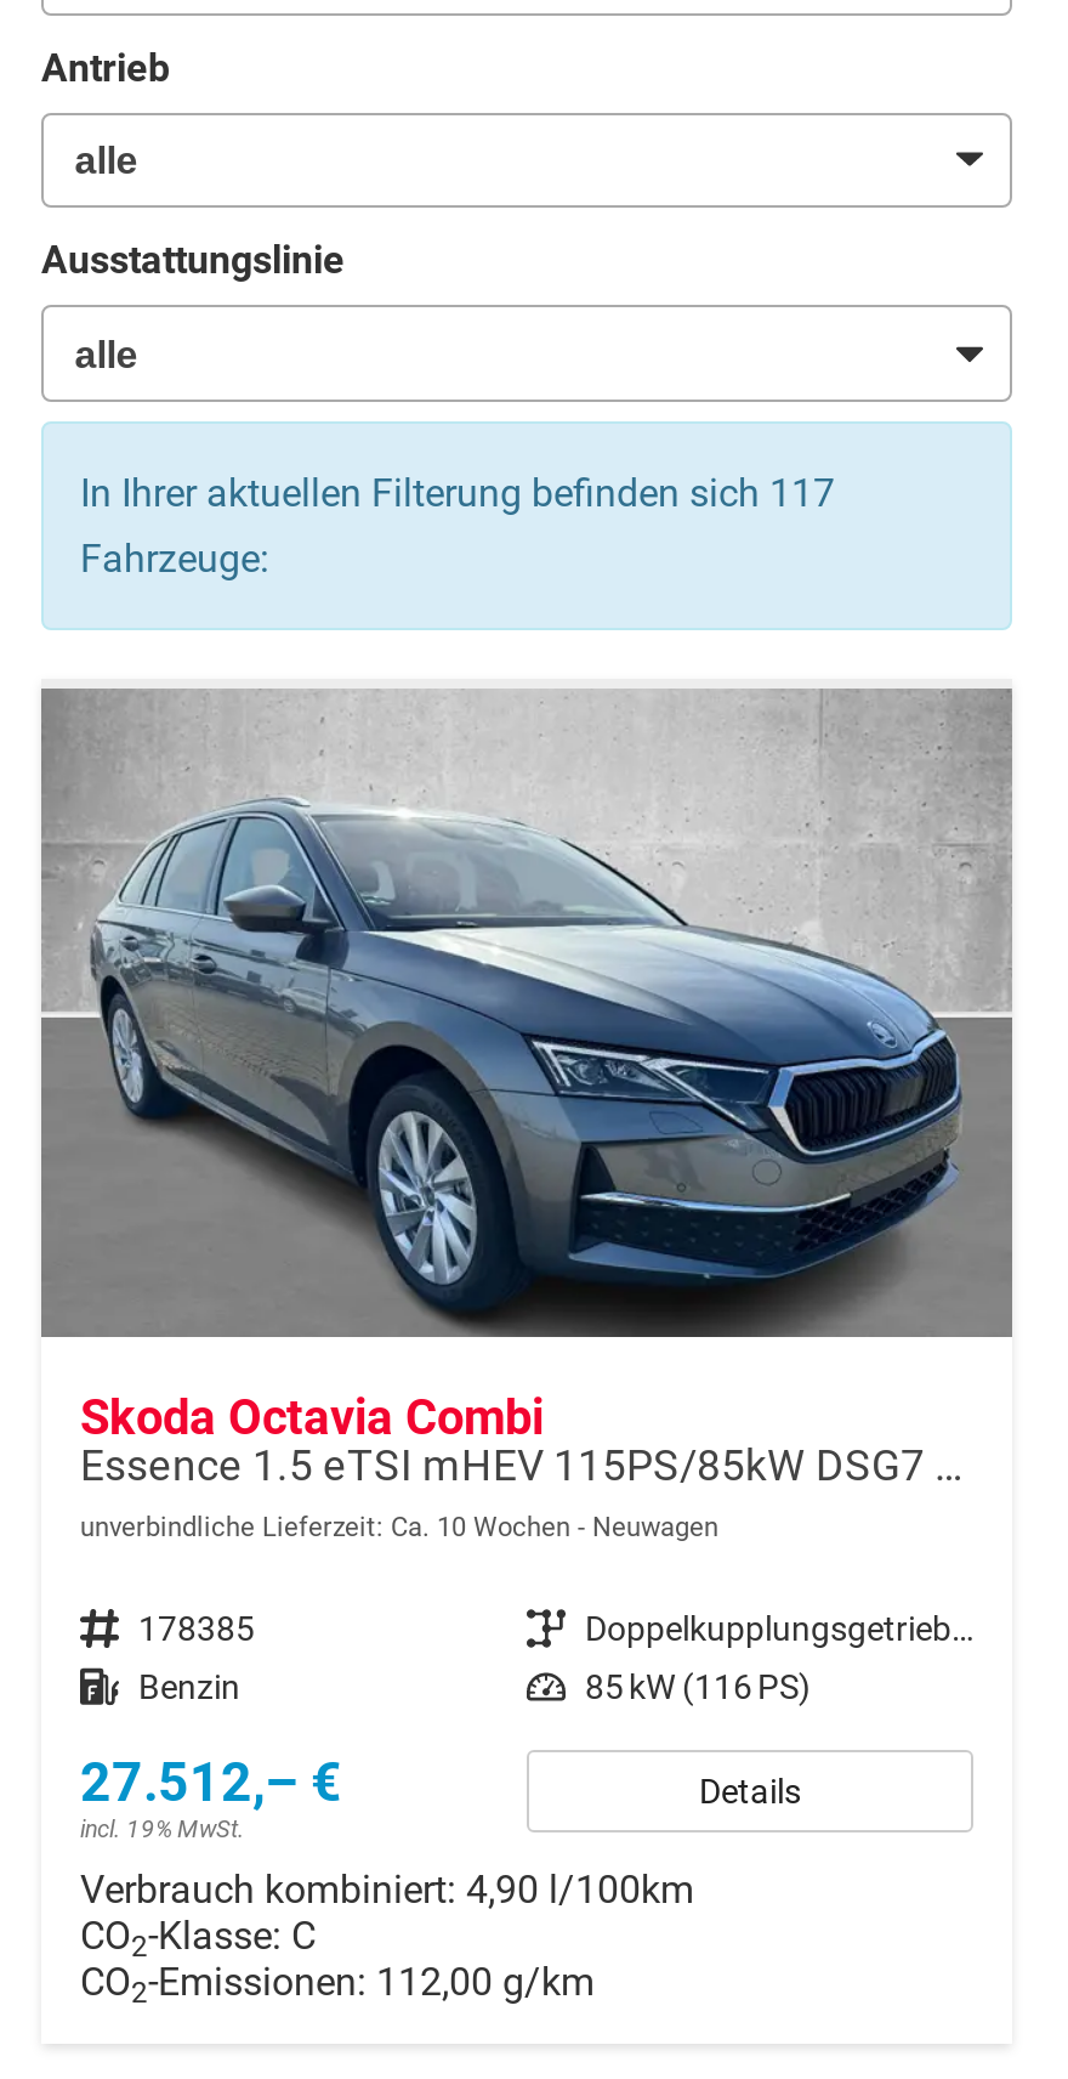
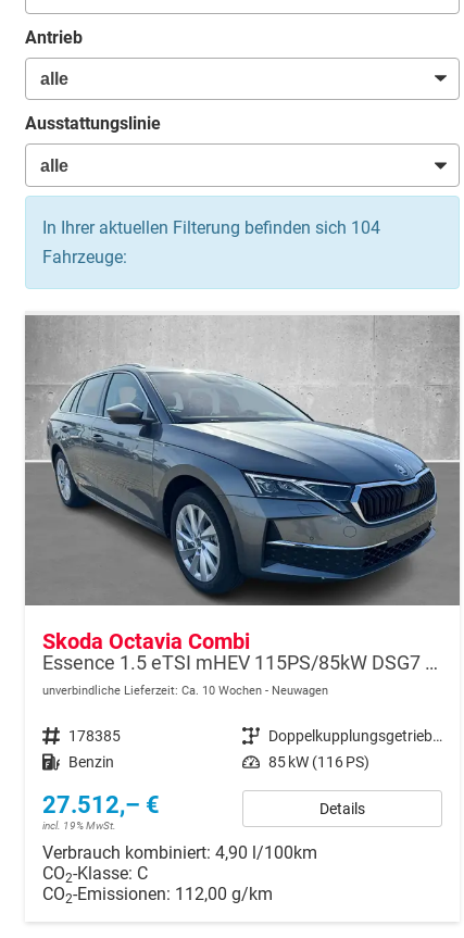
- In Ihrer aktuellen Filterung befinden sich 117
+ In Ihrer aktuellen Filterung befinden sich 104
